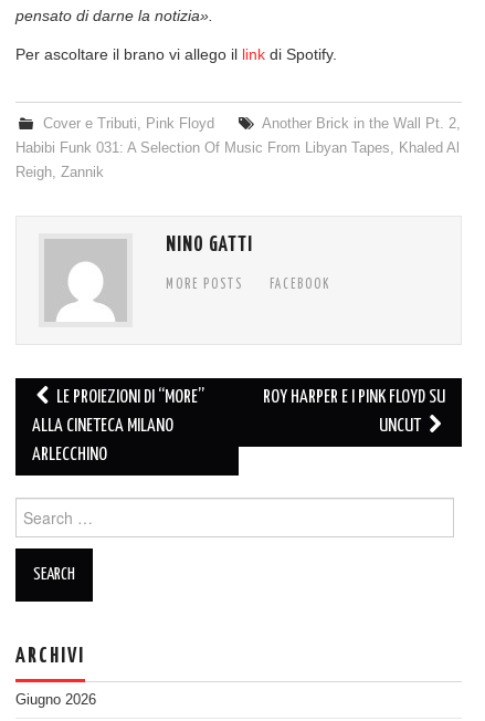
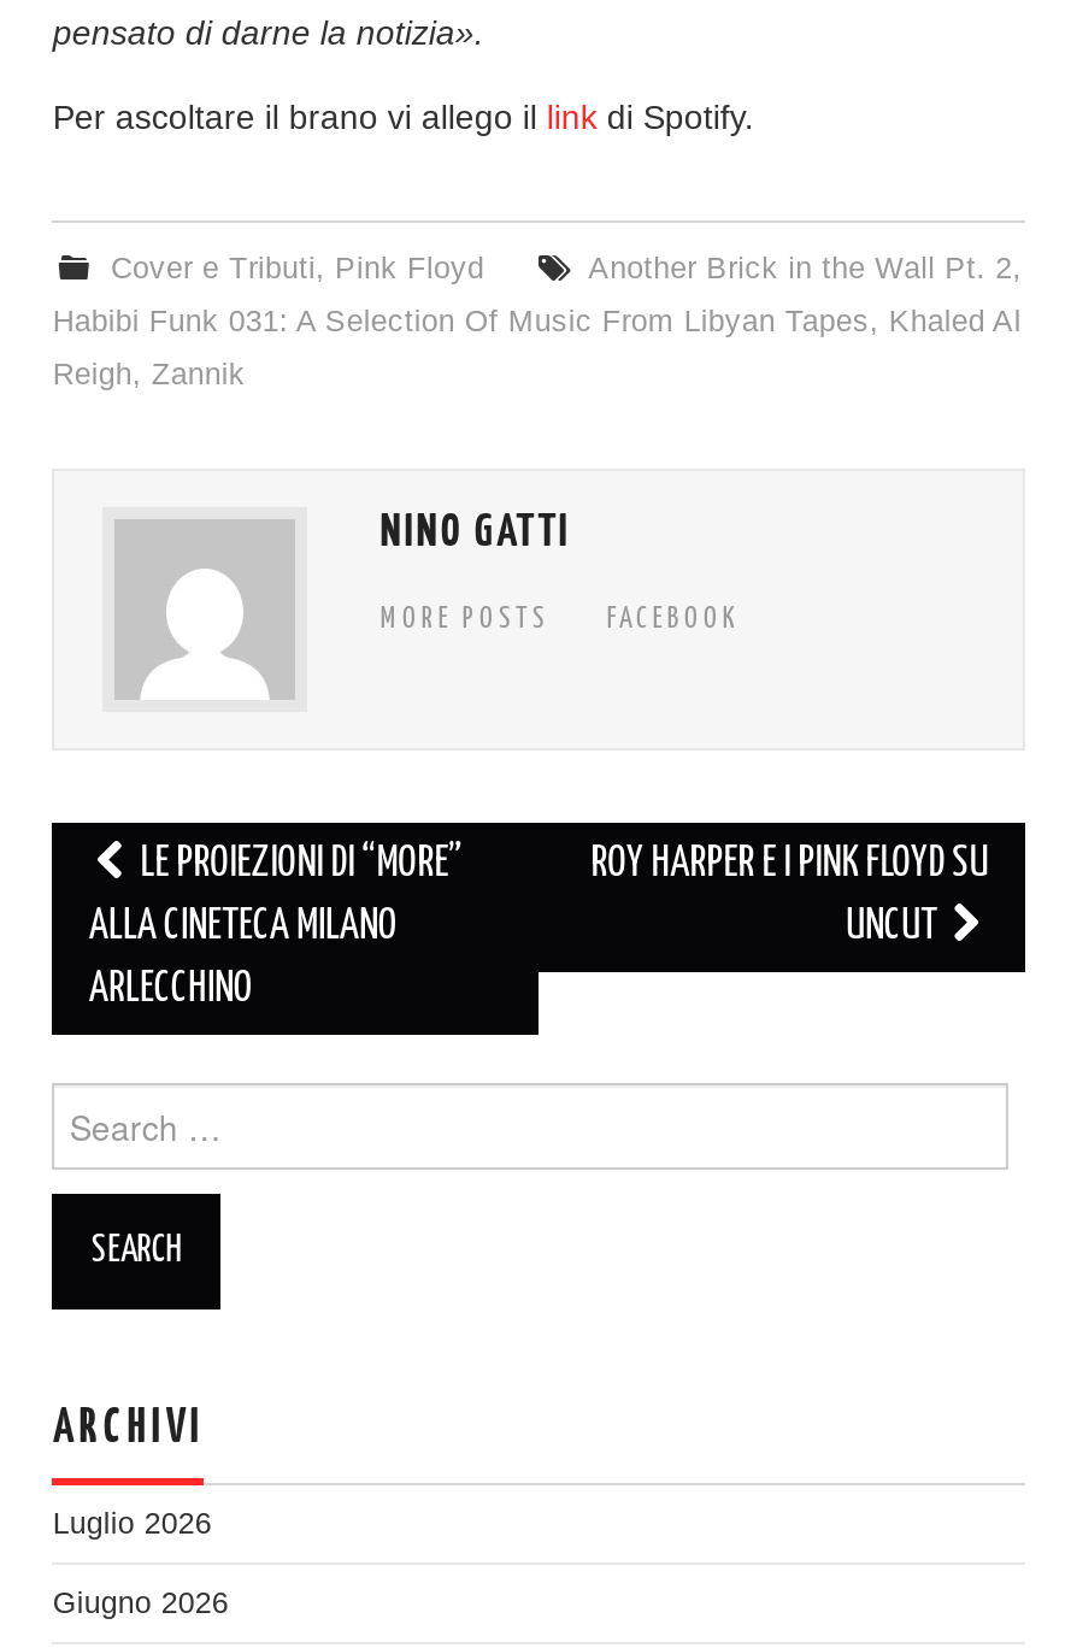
+ Luglio 2026
